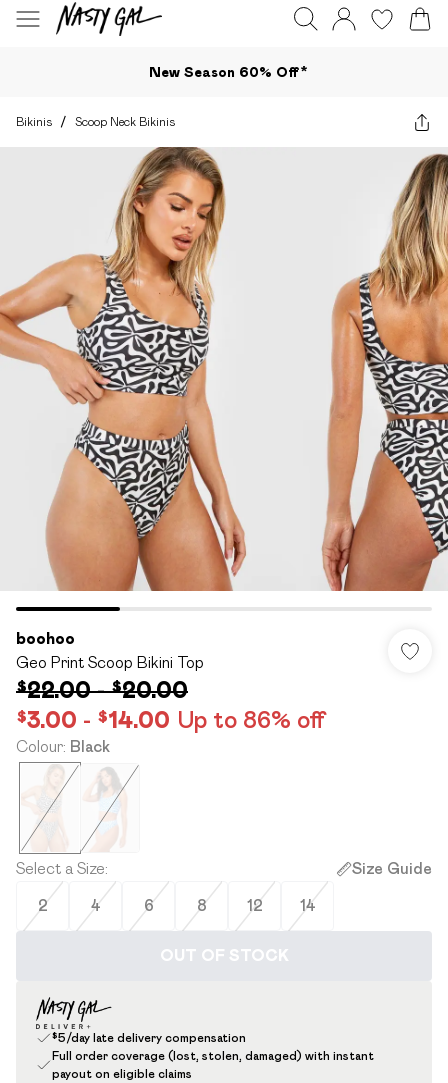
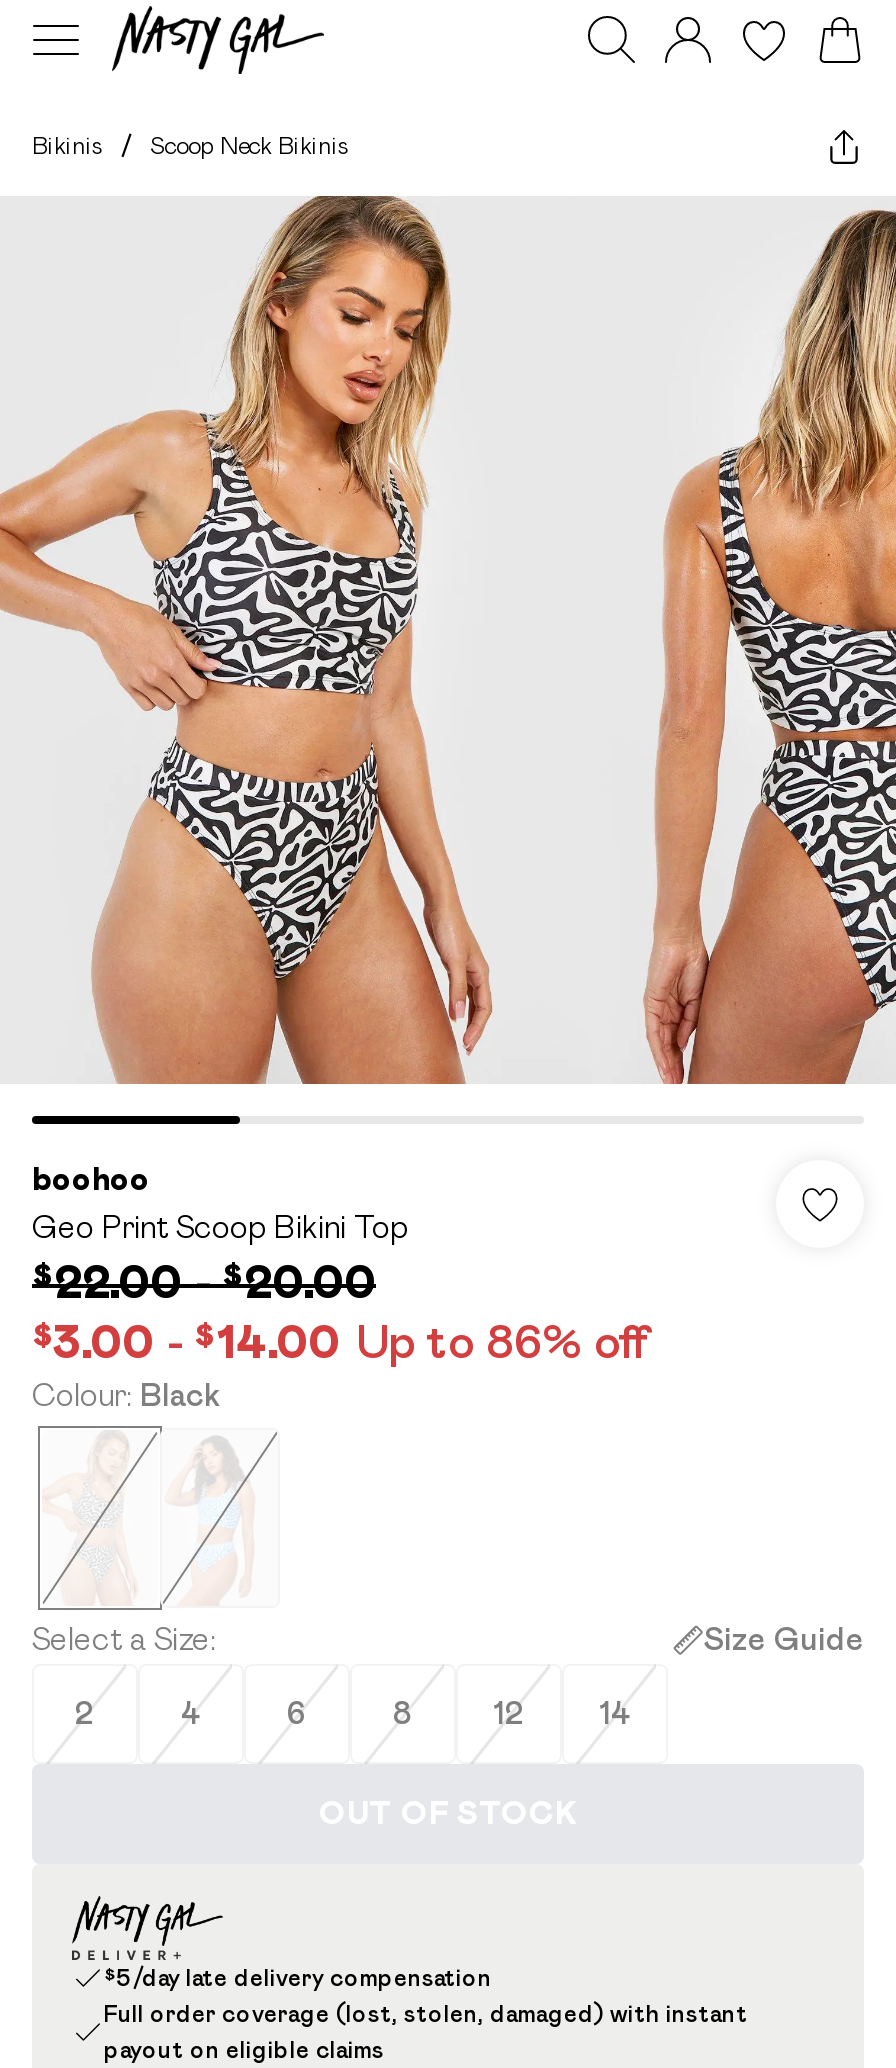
- New Season 60% Off*
